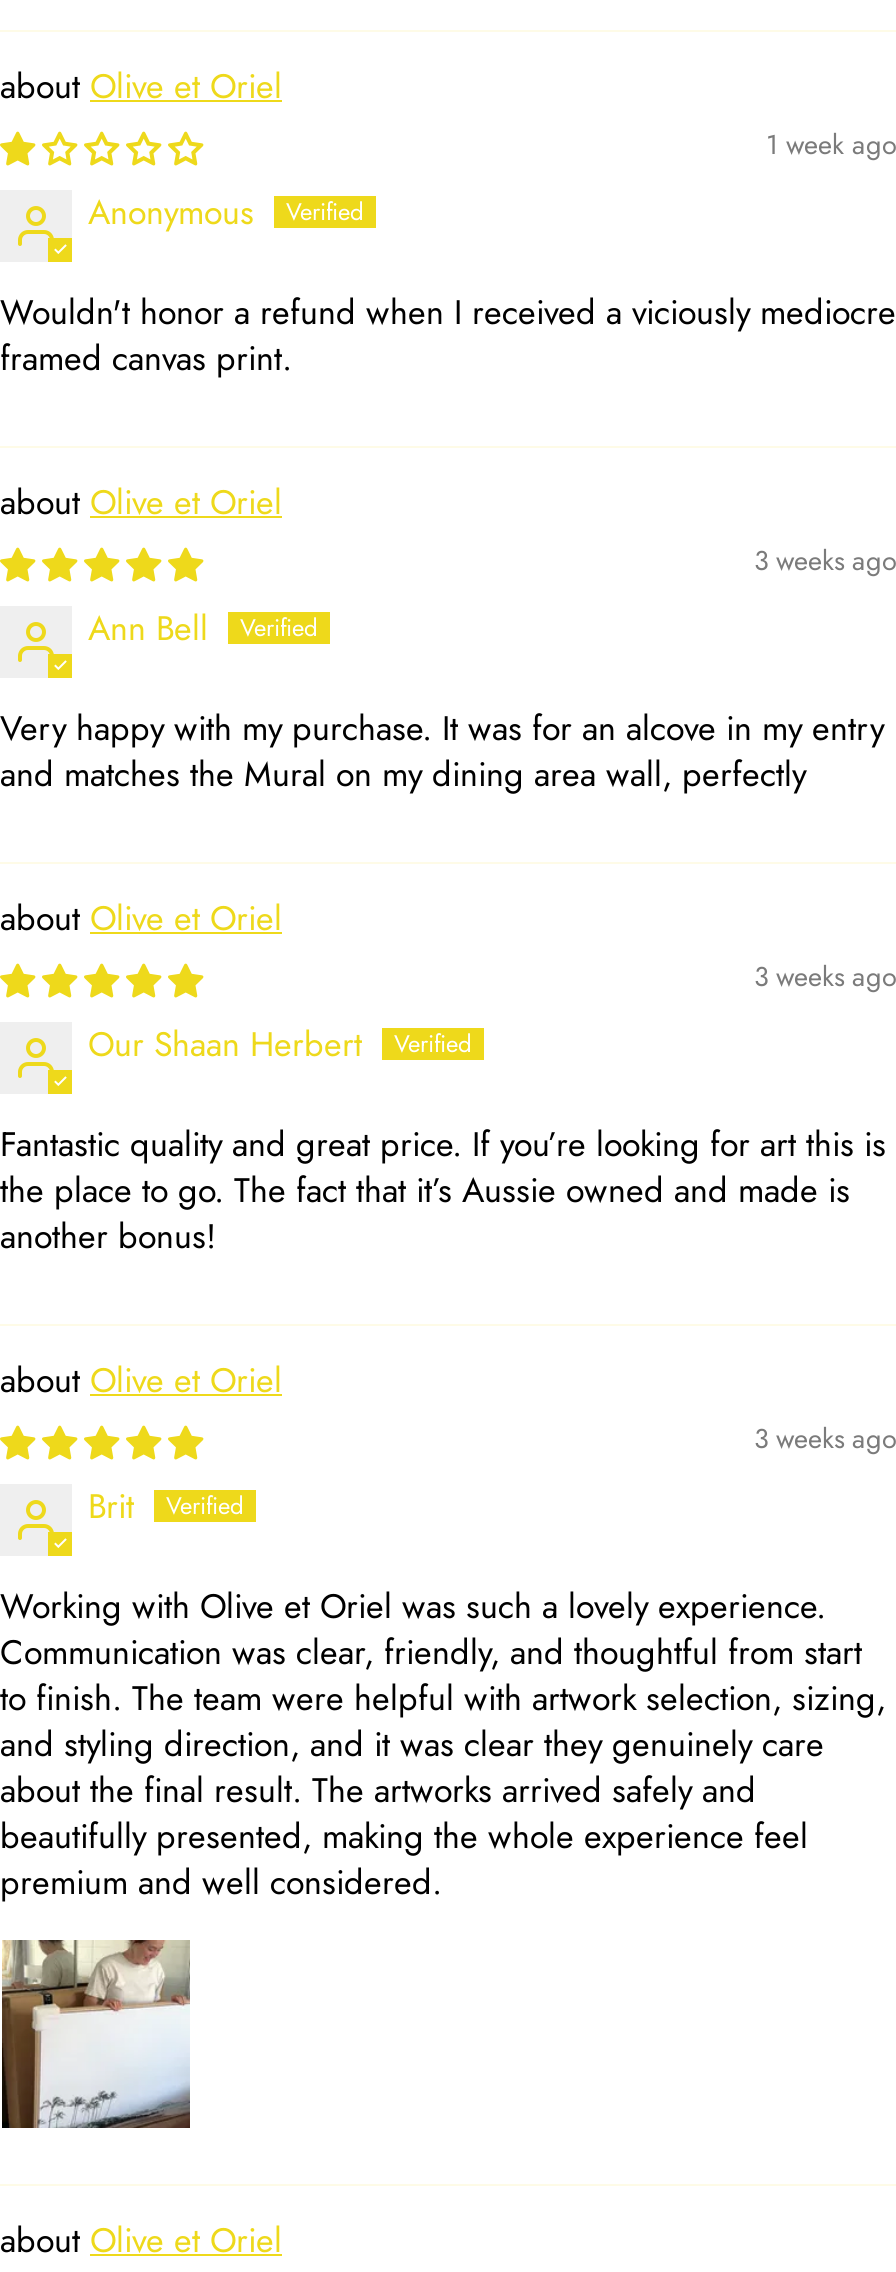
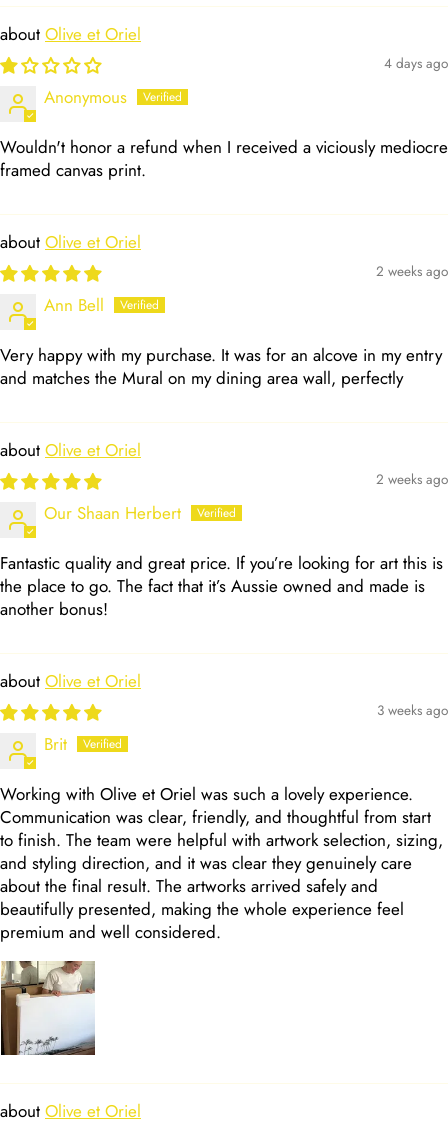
- 1 week ago
+ 4 days ago

- 3 weeks ago
+ 2 weeks ago

- 3 weeks ago
+ 2 weeks ago
